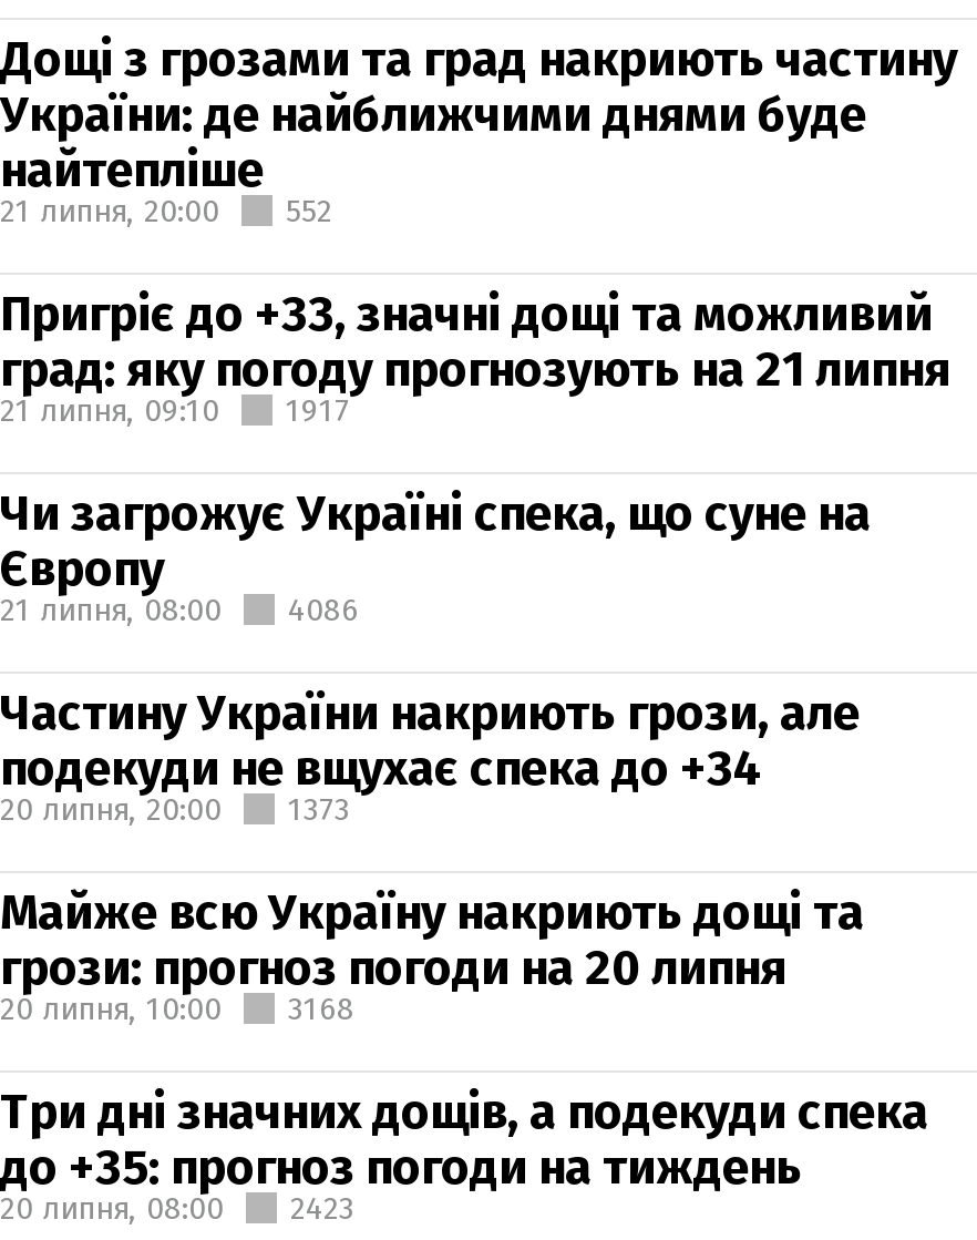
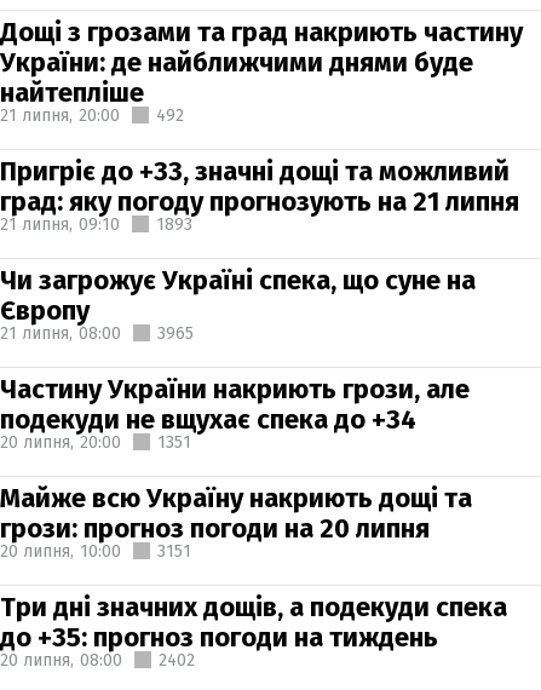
- 21 липня, 20:00 552
+ 21 липня, 20:00 492

- 1917
+ 1893

- 21 липня, 08:00 4086
+ 21 липня, 08:00 3965

- 20 липня, 20:00 1373
+ 20 липня, 20:00 1351

- 20 липня, 10:00 3168
+ 20 липня, 10:00 3151

- 20 липня, 08:00 2423
+ 20 липня, 08:00 2402
